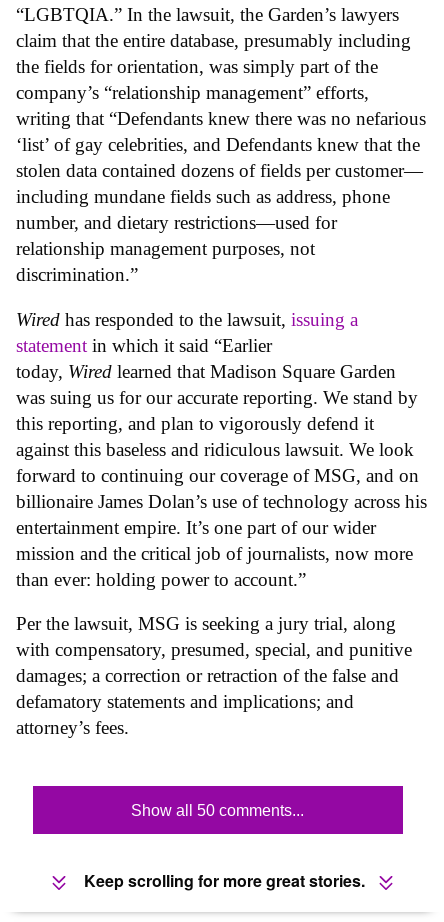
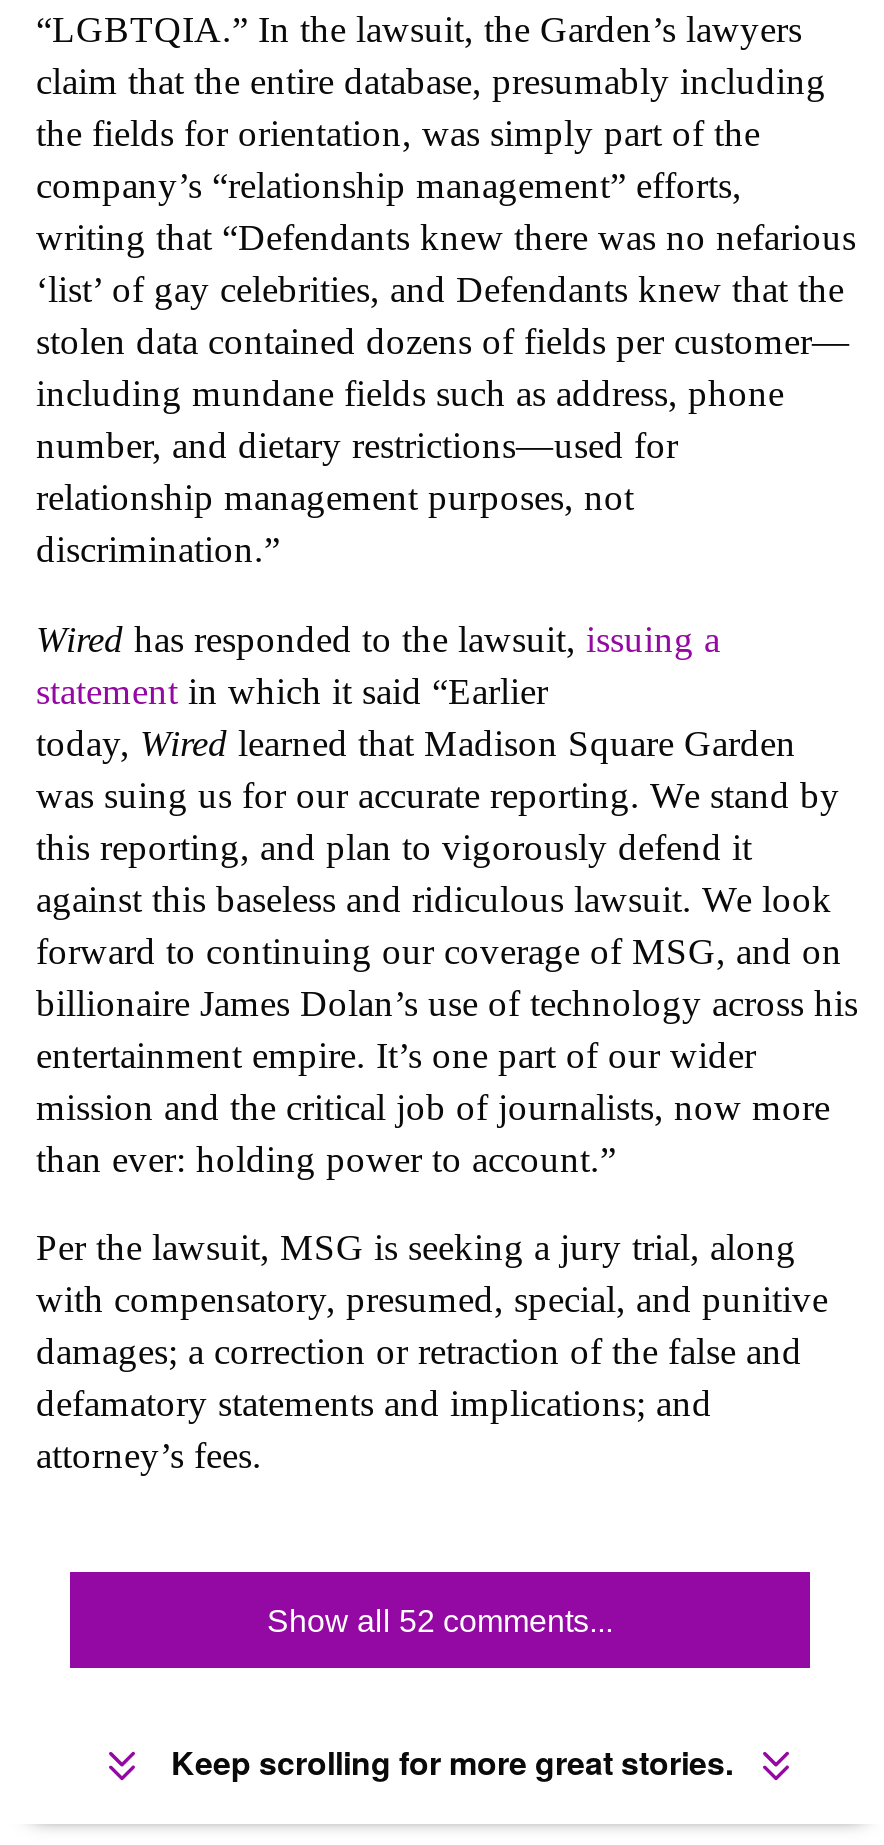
- Show all 50 comments...
+ Show all 52 comments...
